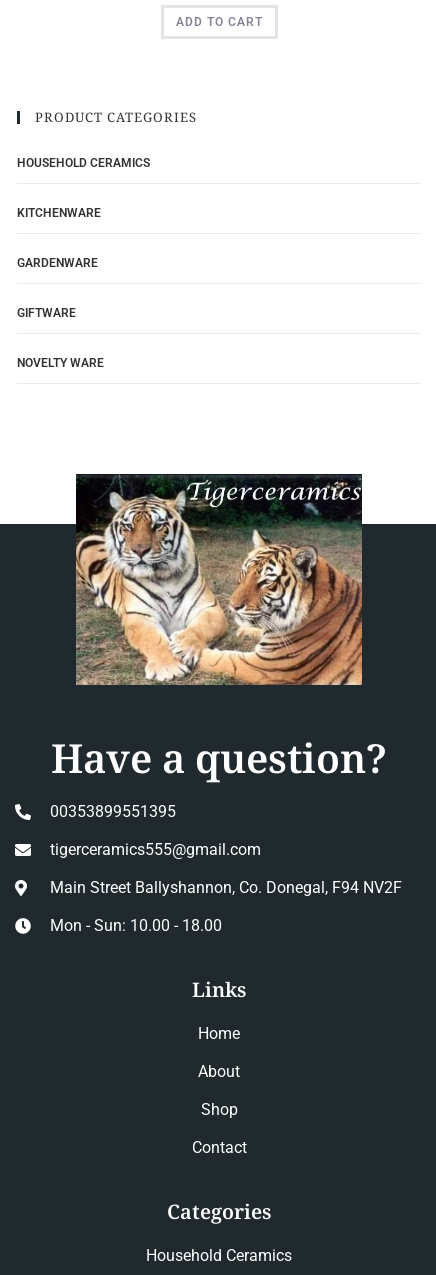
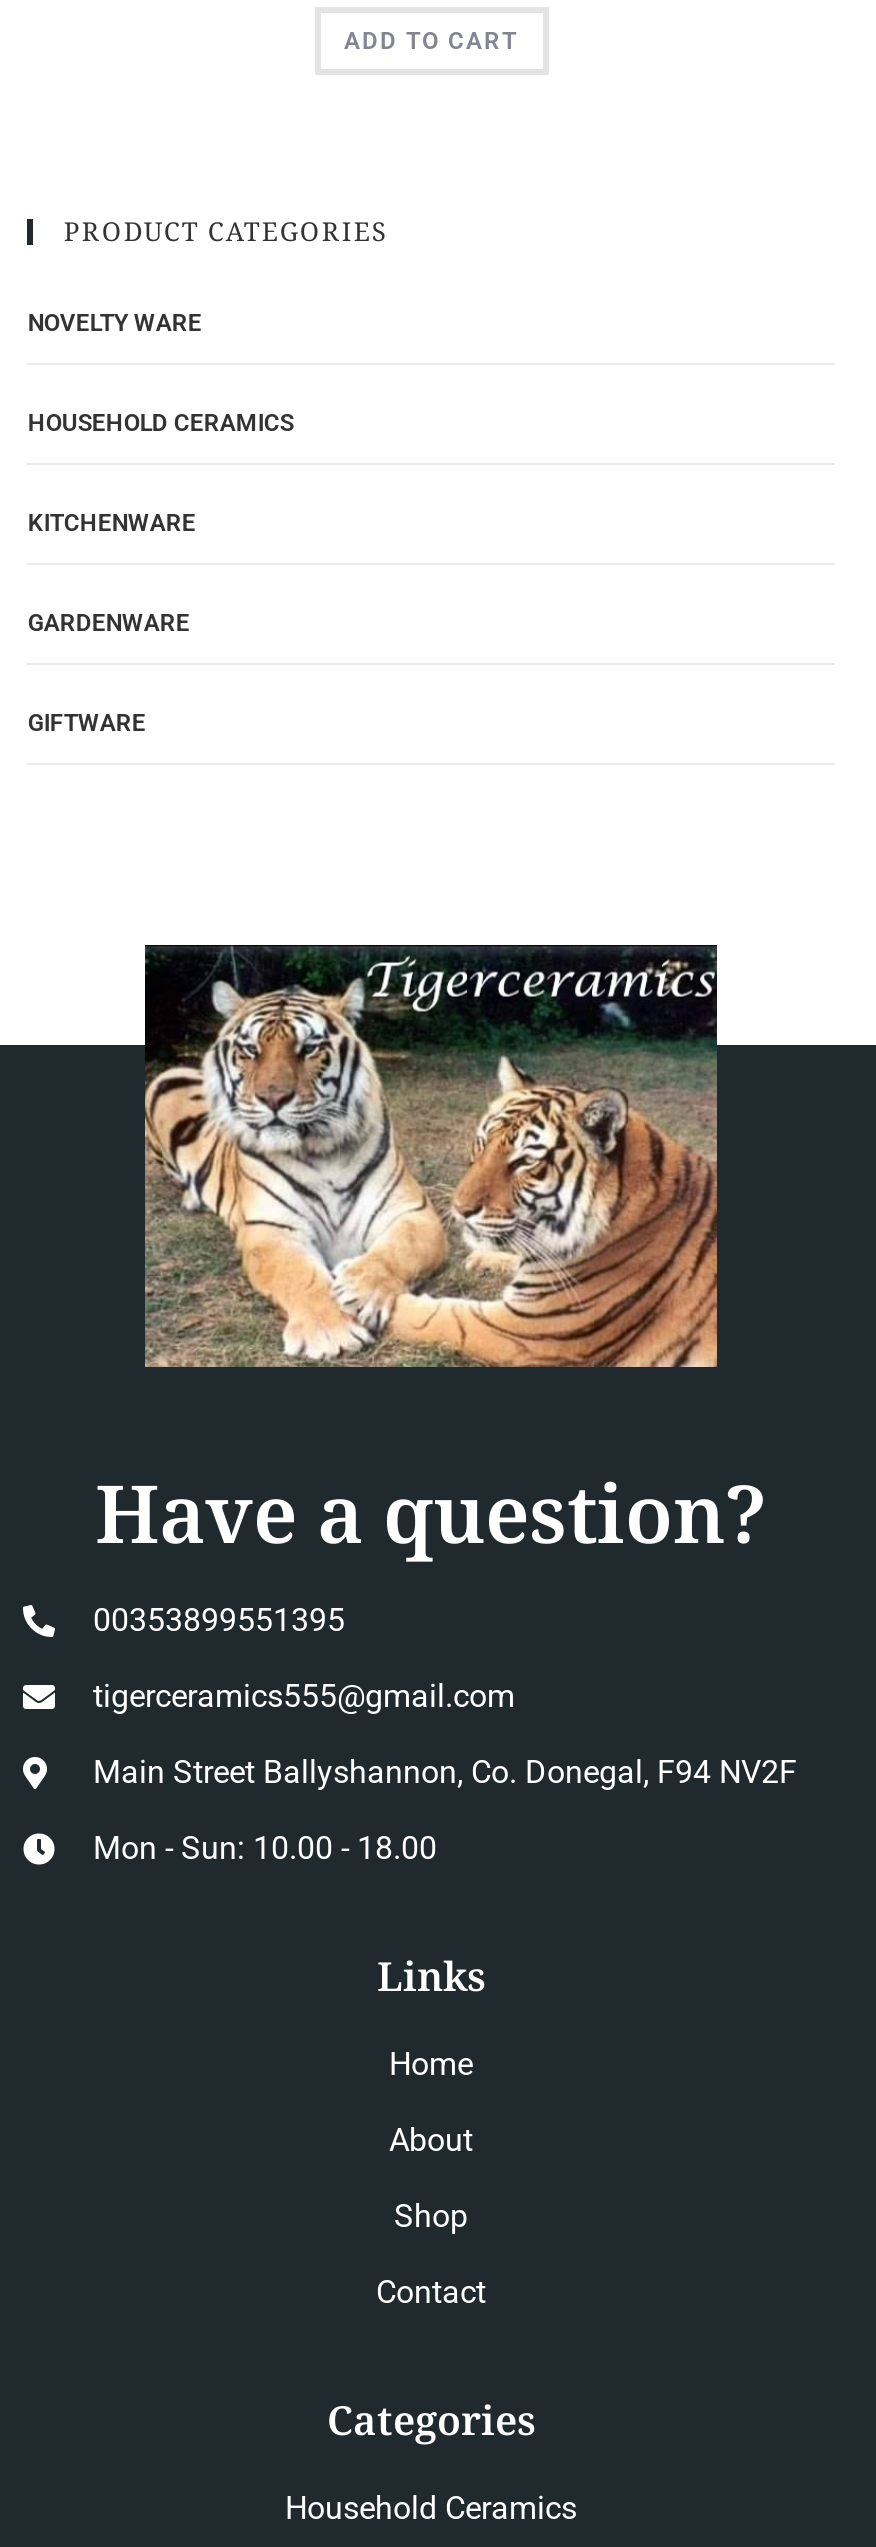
moved down: HOUSEHOLD CERAMICS | KITCHENWARE | GARDENWARE | GIFTWARE

moved up: NOVELTY WARE
